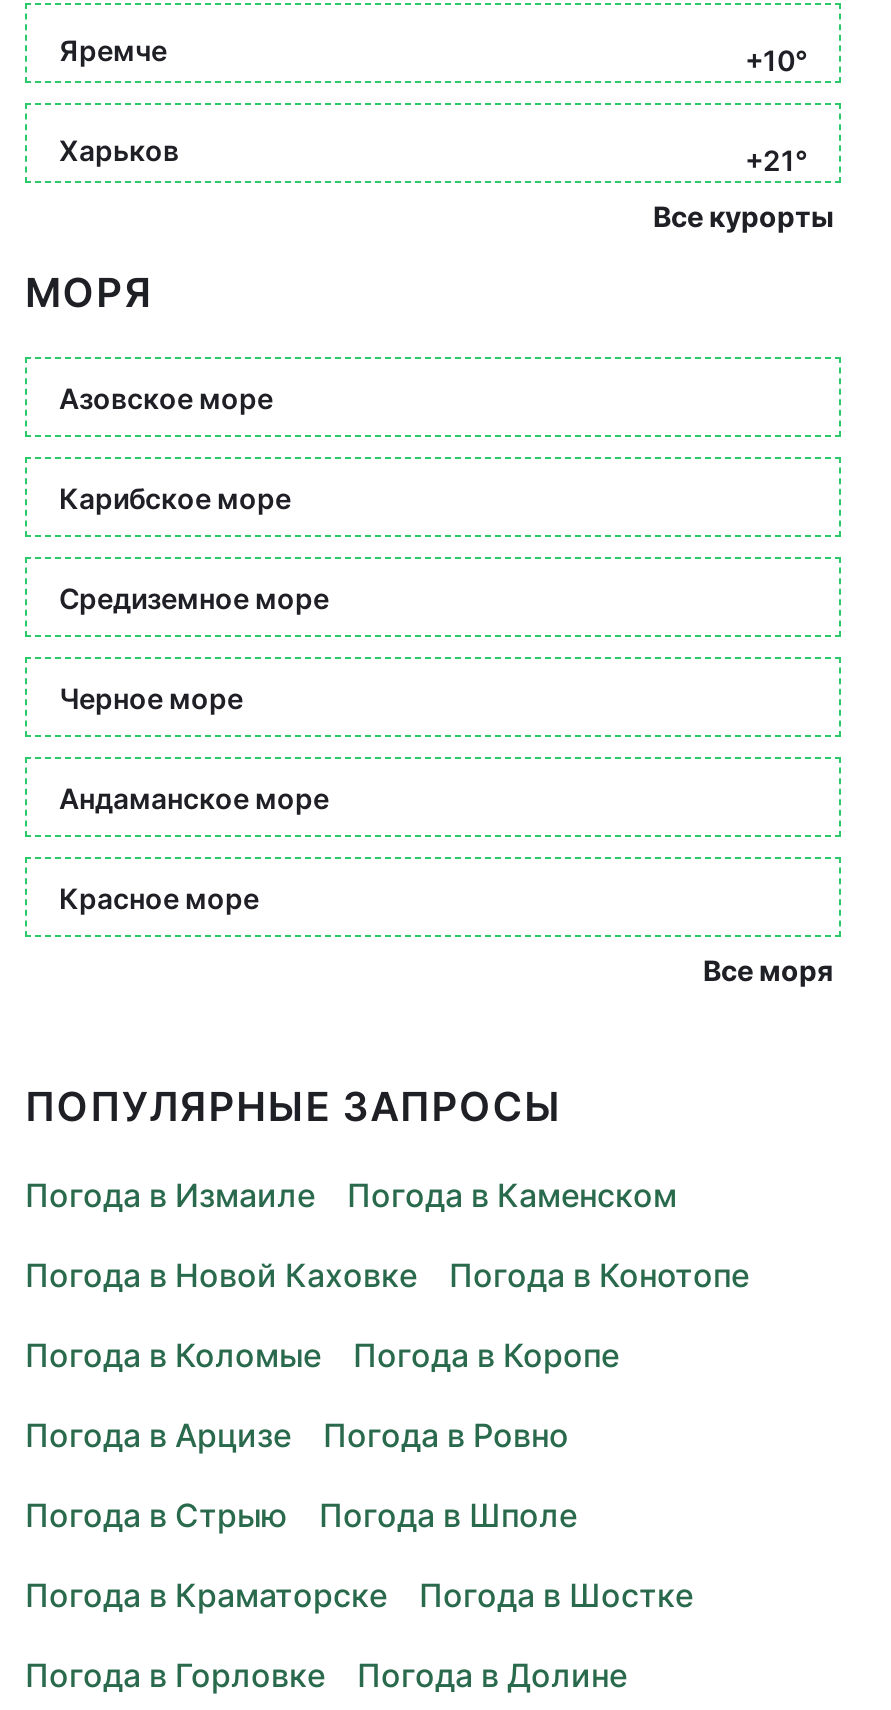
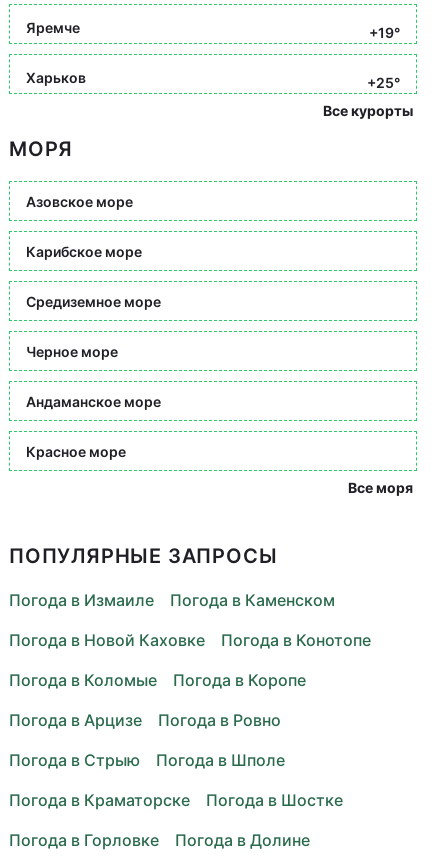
- +10°
+ +19°

- +21°
+ +25°
